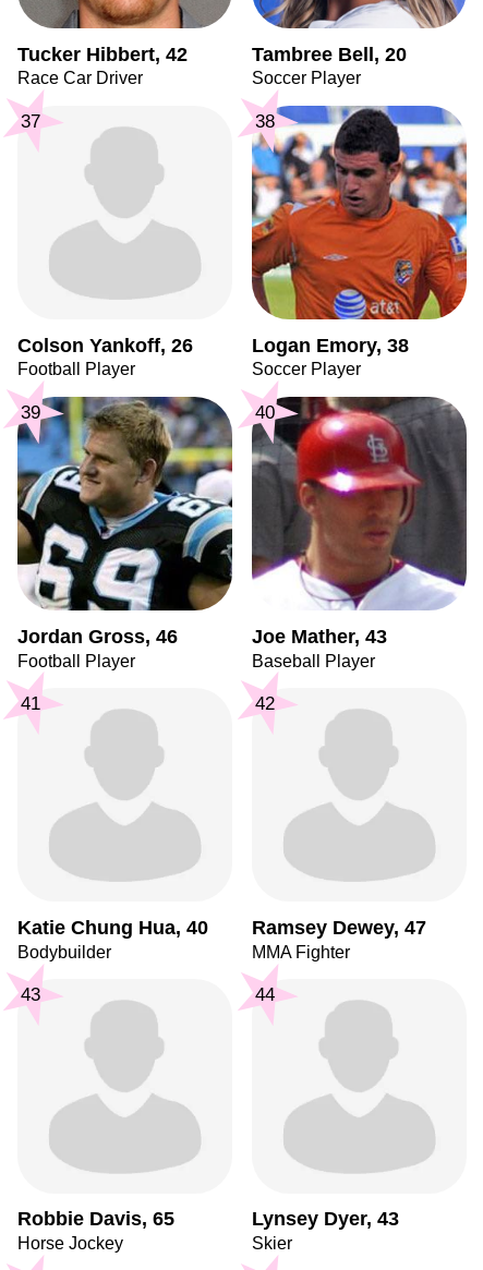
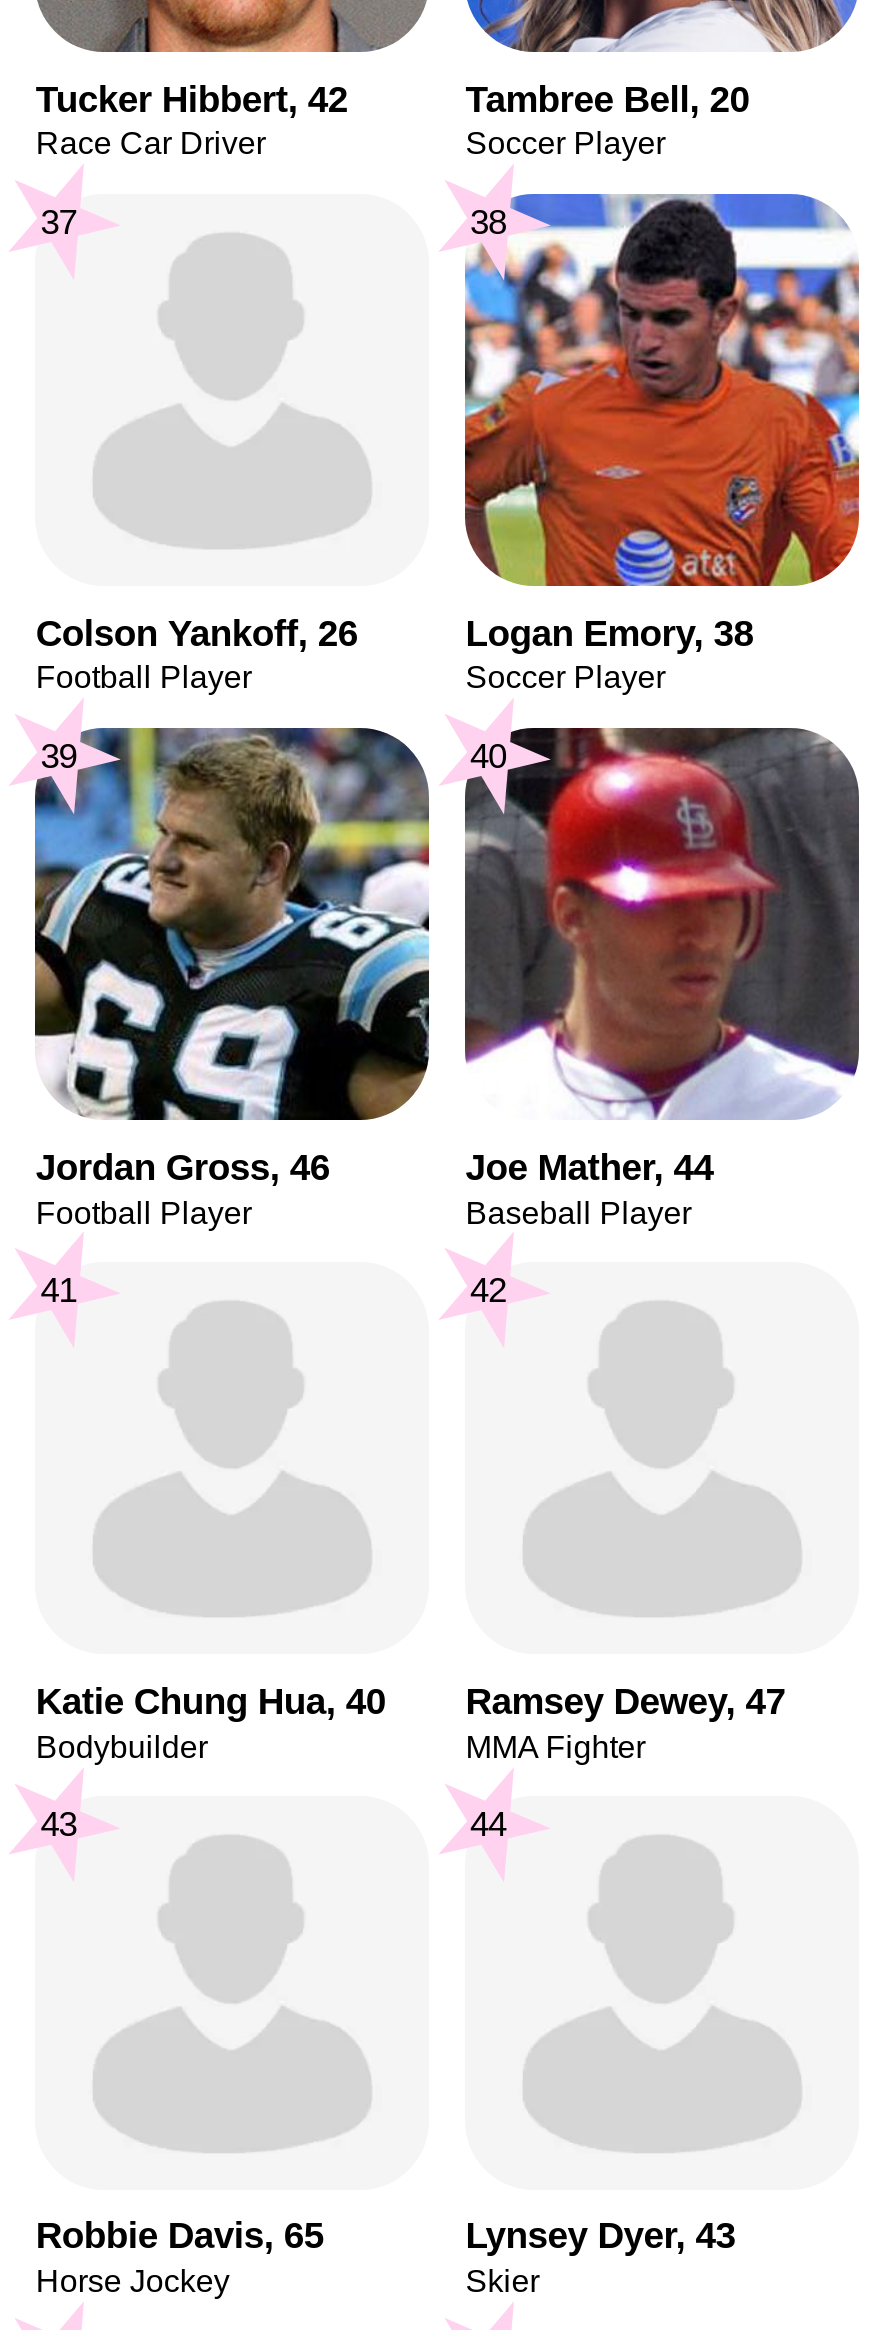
- Joe Mather, 43
+ Joe Mather, 44
